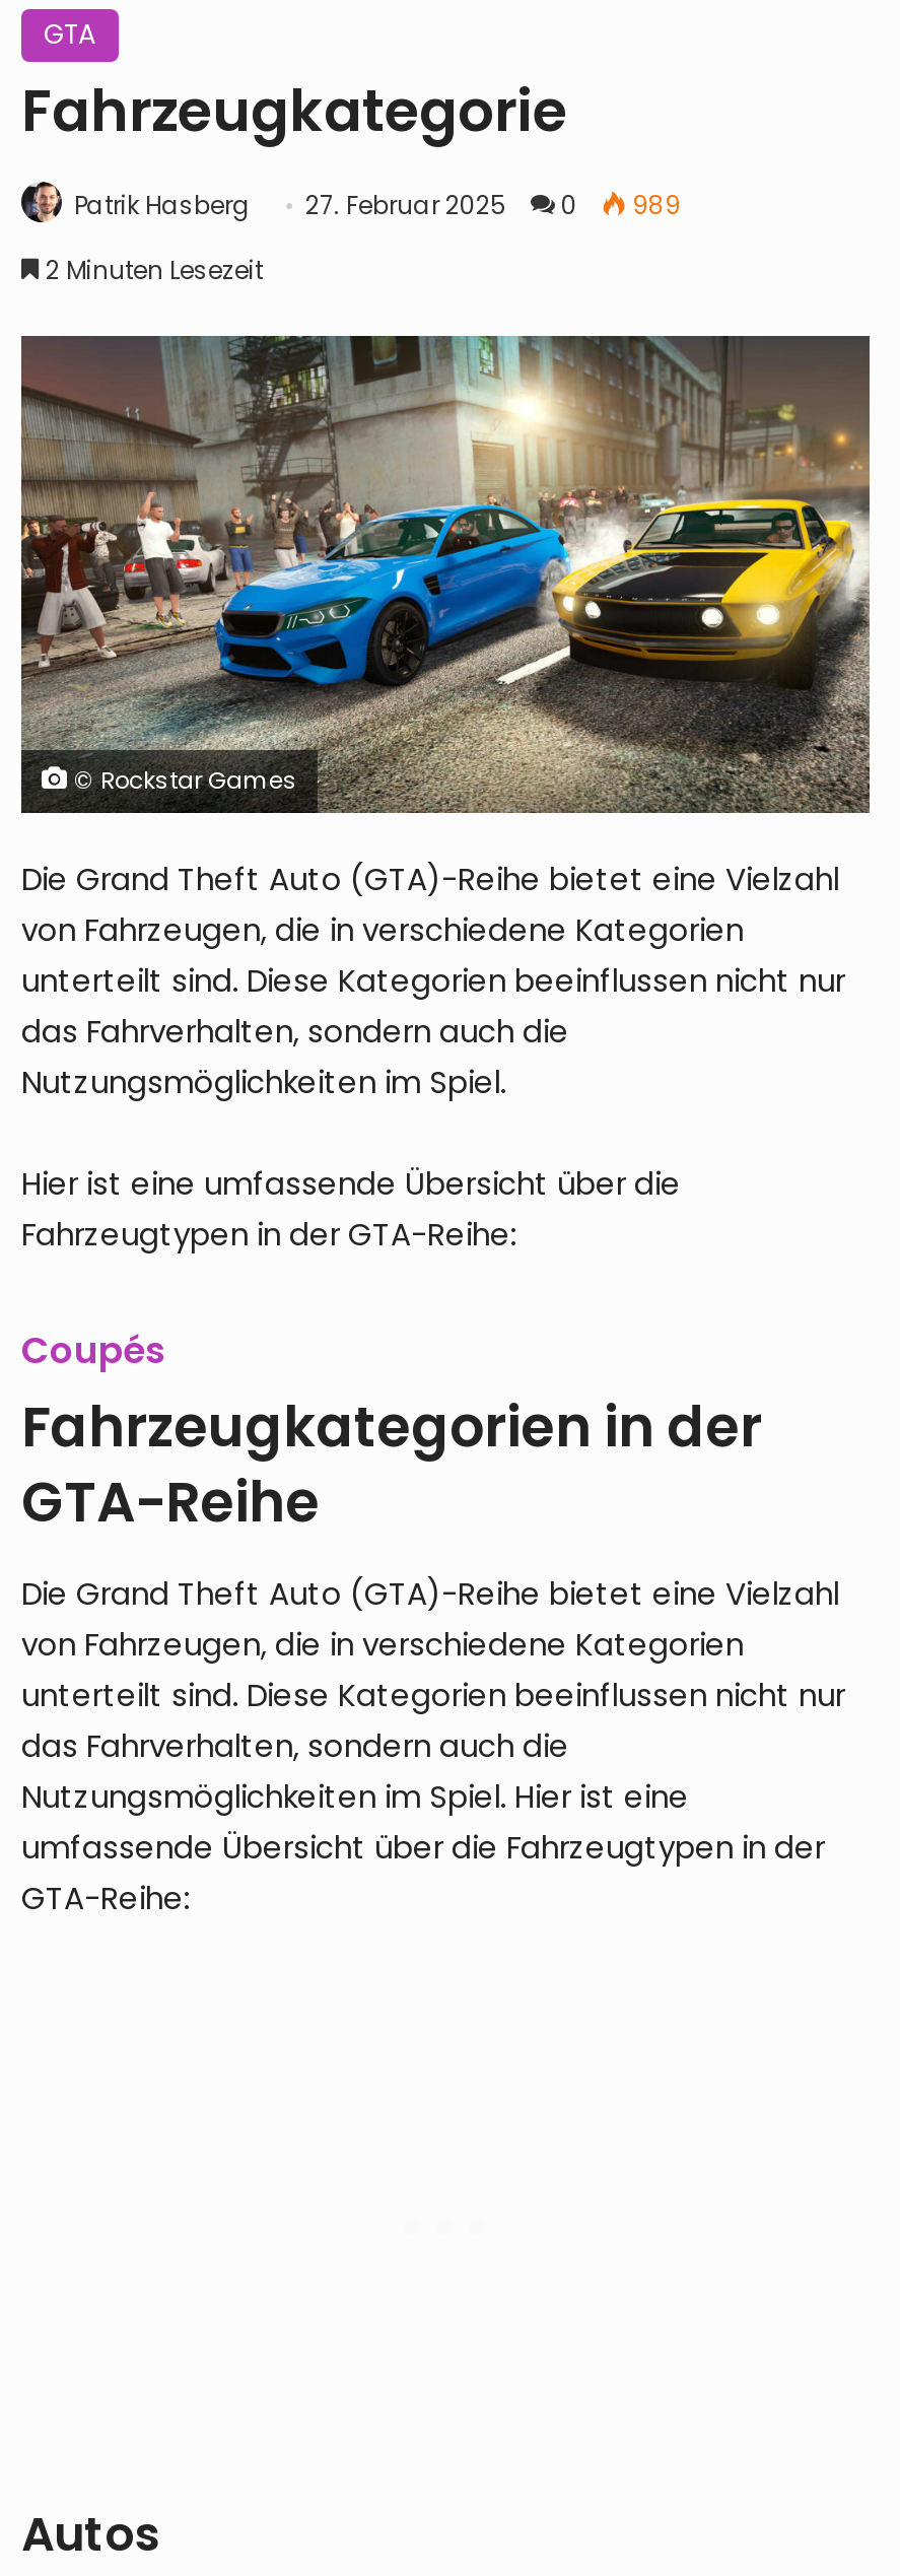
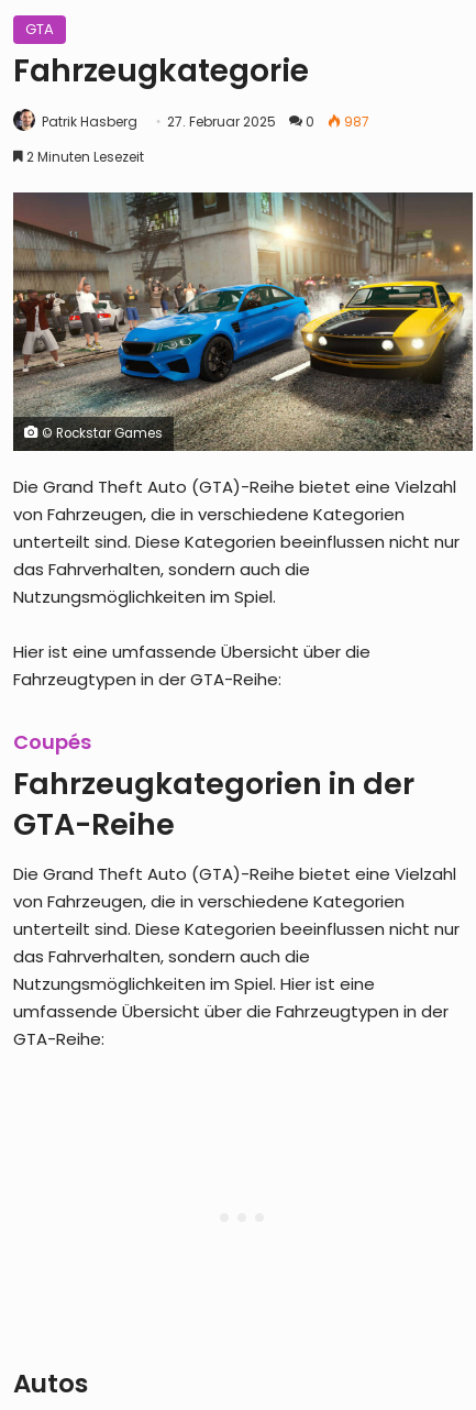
- Patrik Hasberg 27. Februar 2025 0 989
+ Patrik Hasberg 27. Februar 2025 0 987
